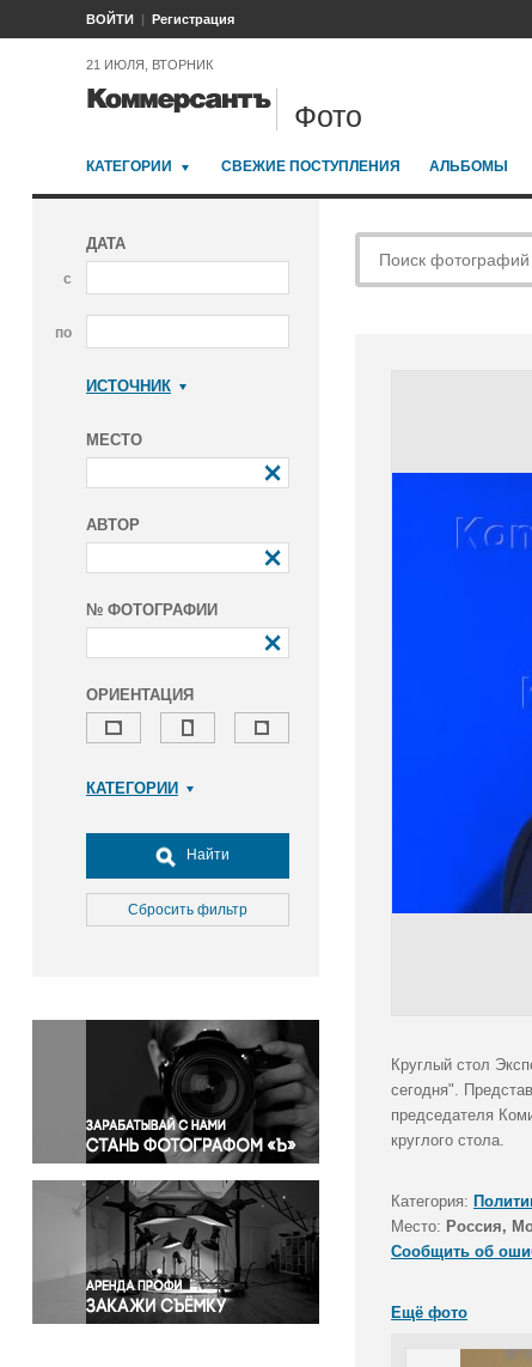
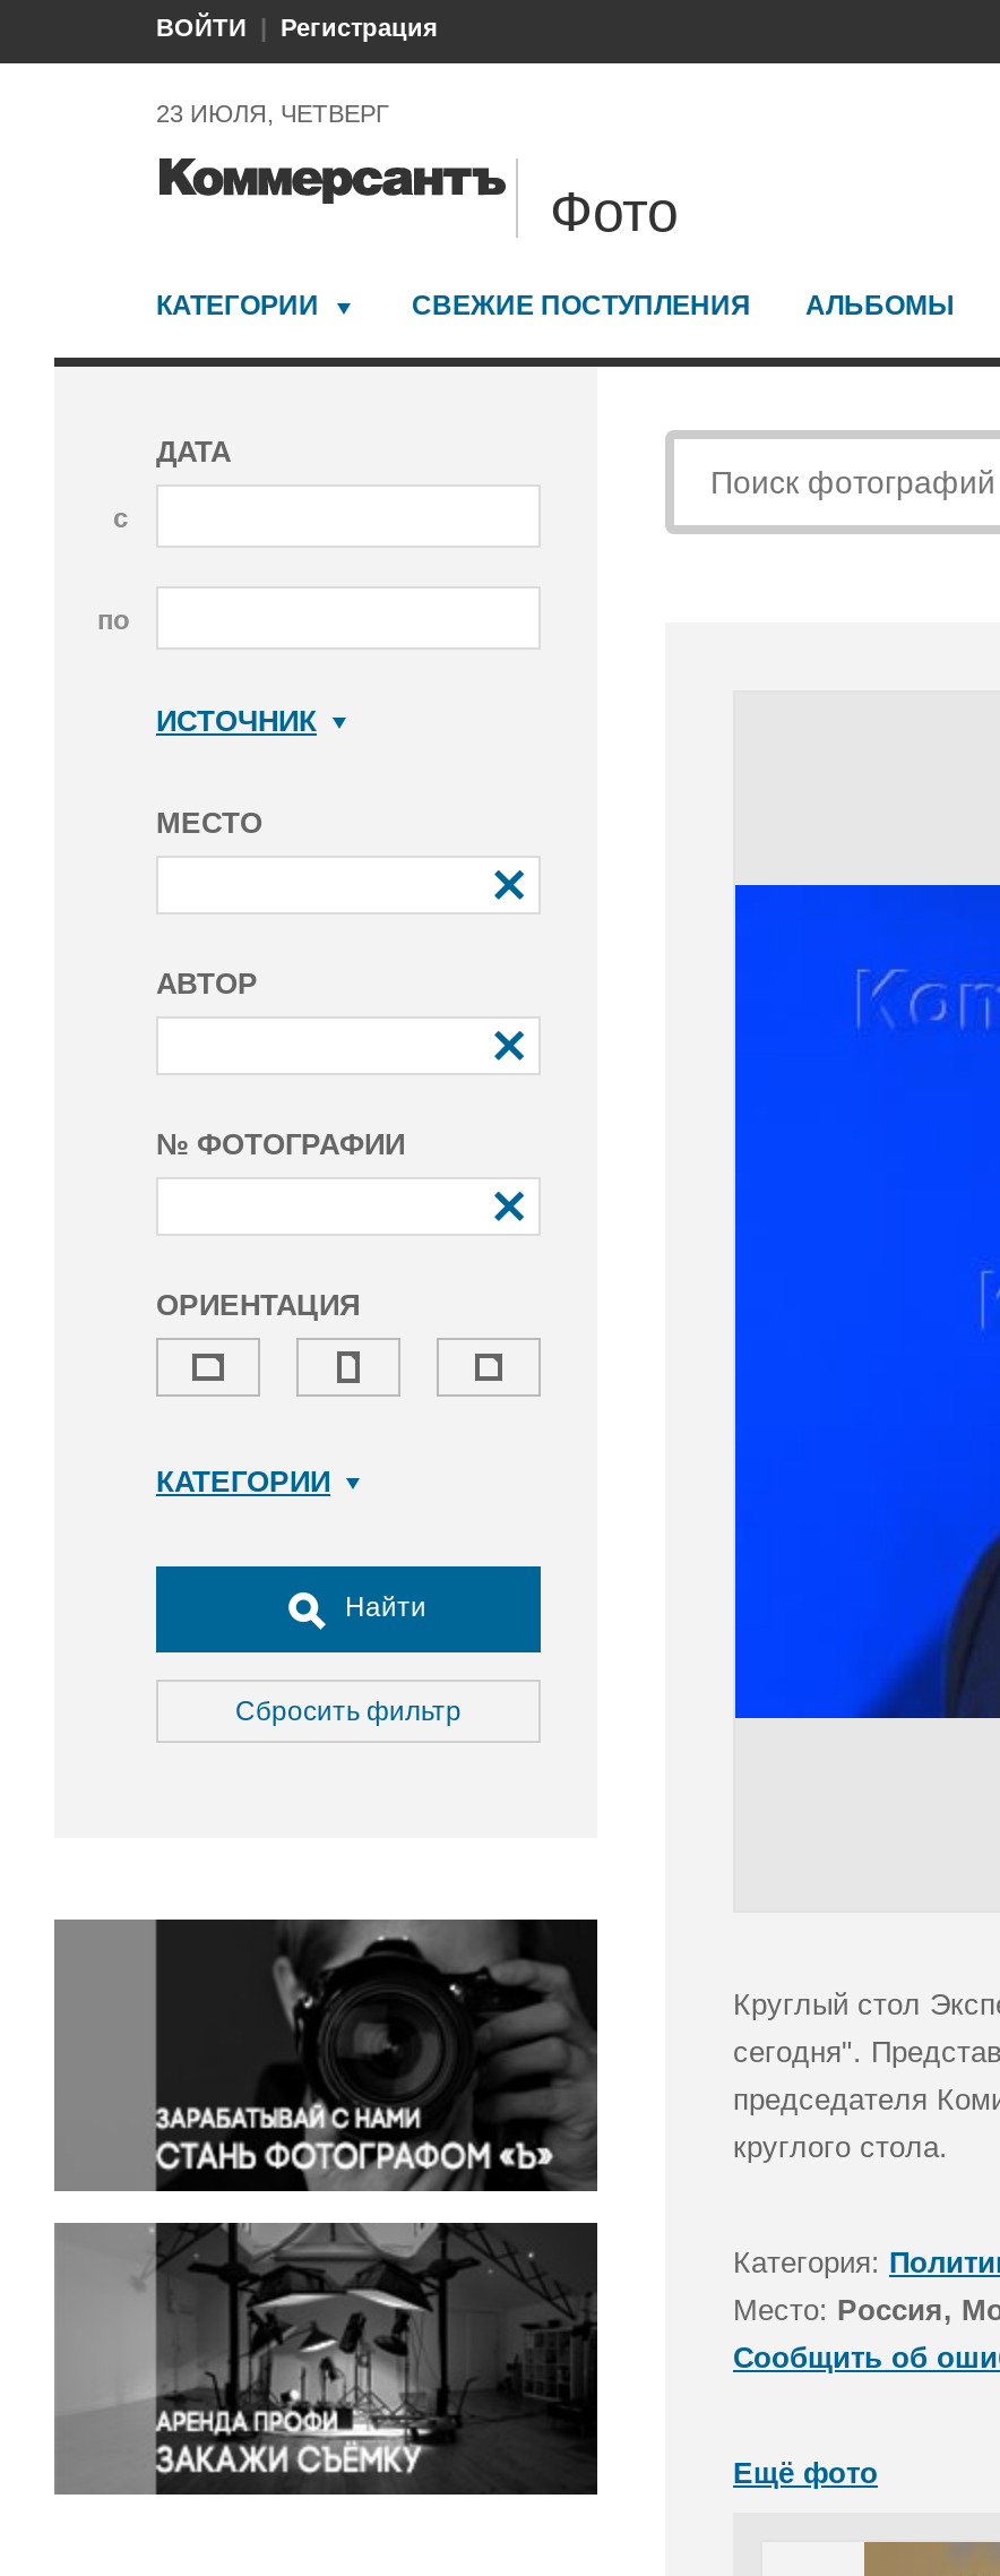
- 21 ИЮЛЯ, ВТОРНИК
+ 23 ИЮЛЯ, ЧЕТВЕРГ
